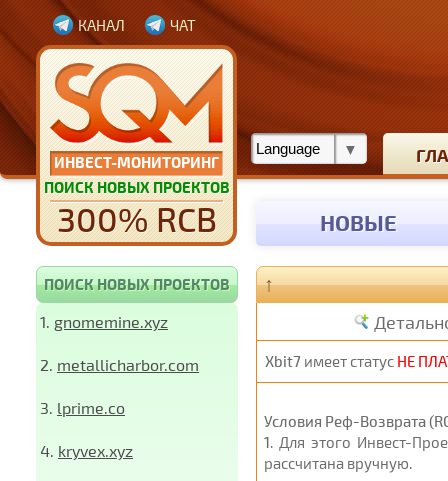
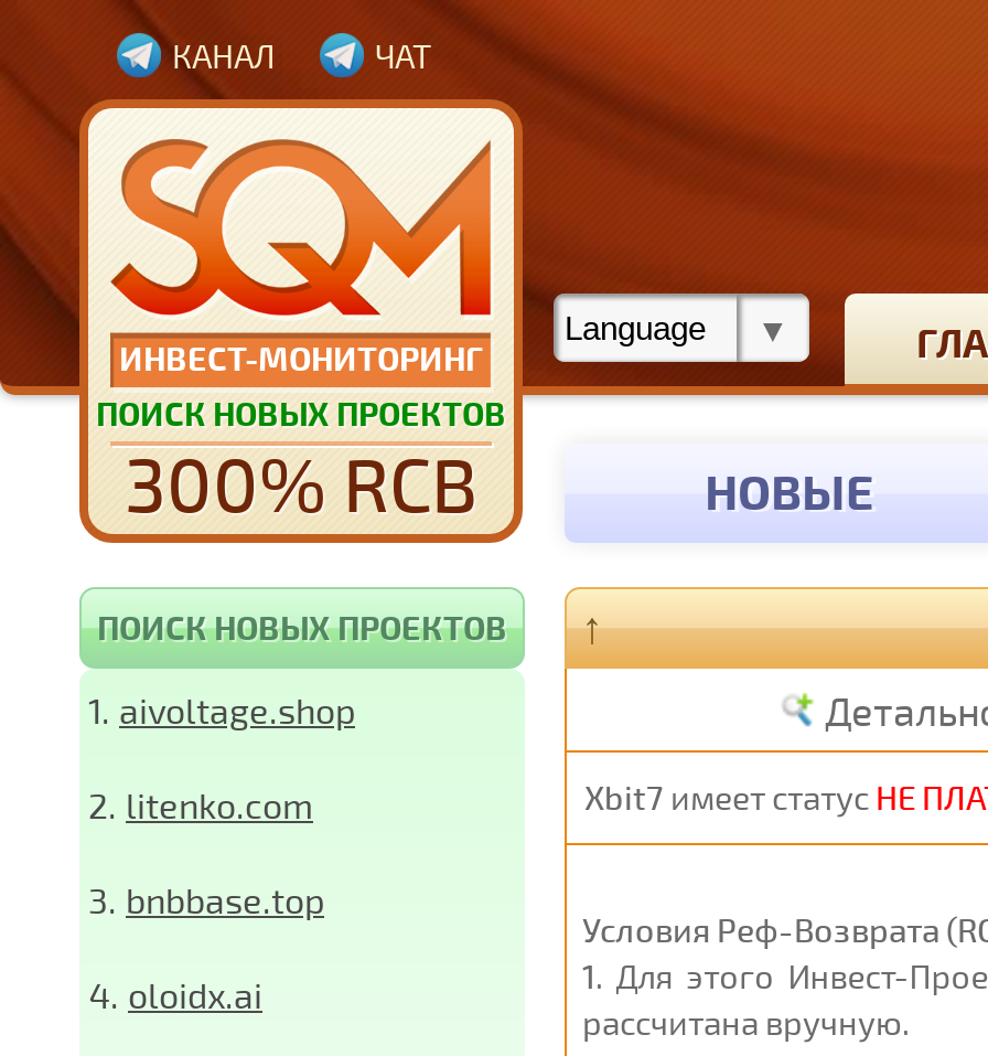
- 1. gnomemine.xyz
+ 1. aivoltage.shop

- 2. metallicharbor.com
+ 2. litenko.com

- 3. lprime.co
+ 3. bnbbase.top

- 4. kryvex.xyz
+ 4. oloidx.ai
